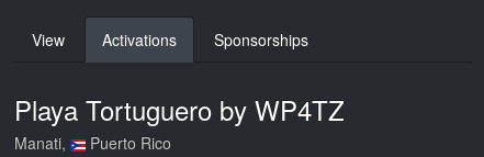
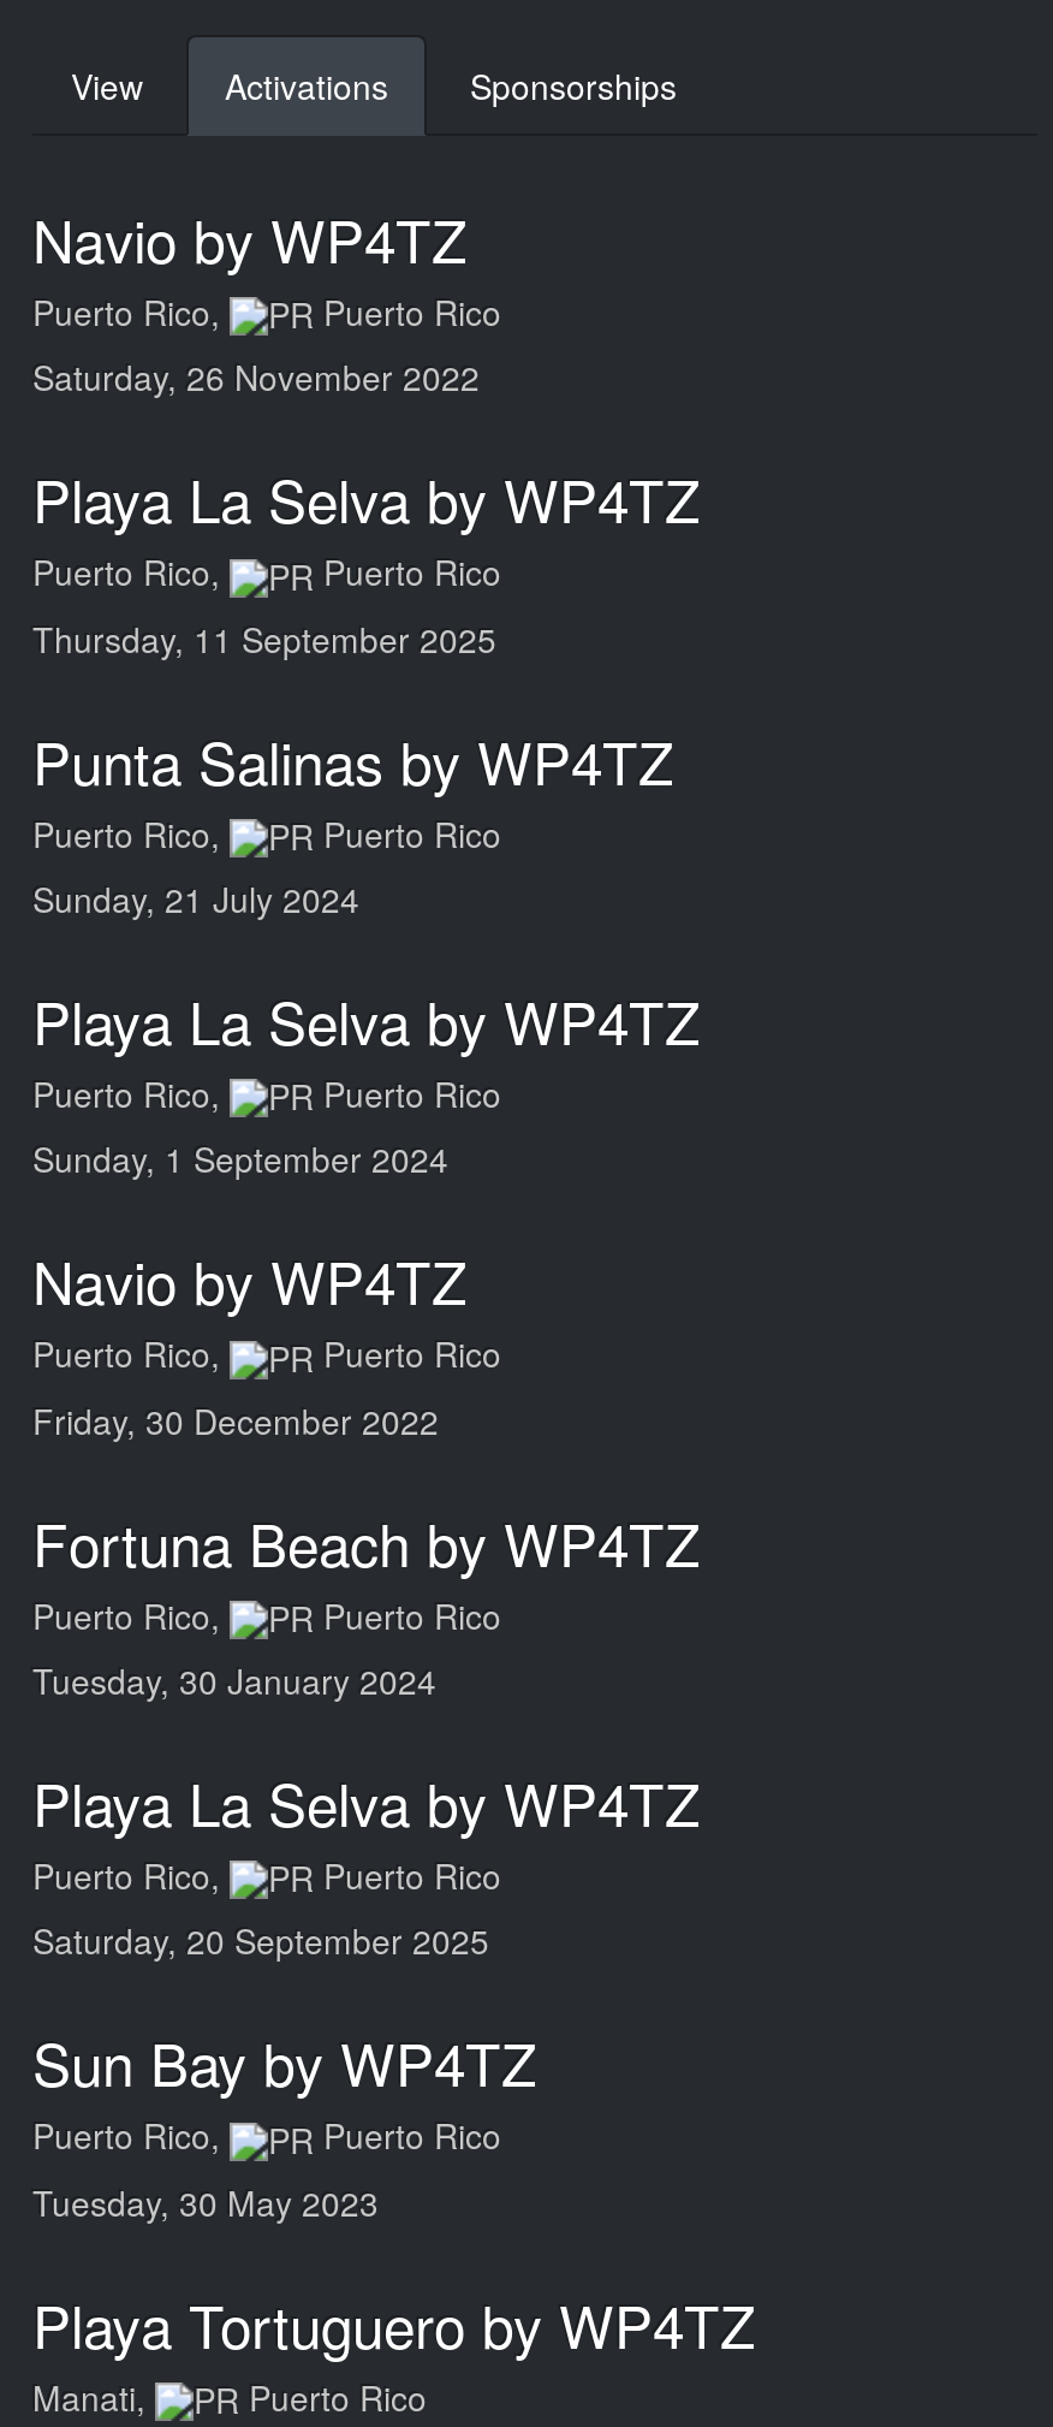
+ Navio by WP4TZ
+ Puerto Rico,
+ Puerto Rico
+ Saturday, 26 November 2022
+ Playa La Selva by WP4TZ
+ Puerto Rico,
+ Puerto Rico
+ Thursday, 11 September 2025
+ Punta Salinas by WP4TZ
+ Puerto Rico,
+ Puerto Rico
+ Sunday, 21 July 2024
+ Playa La Selva by WP4TZ
+ Puerto Rico,
+ Puerto Rico
+ Sunday, 1 September 2024
+ Navio by WP4TZ
+ Puerto Rico,
+ Puerto Rico
+ Friday, 30 December 2022
+ Fortuna Beach by WP4TZ
+ Puerto Rico,
+ Puerto Rico
+ Tuesday, 30 January 2024
+ Playa La Selva by WP4TZ
+ Puerto Rico,
+ Puerto Rico
+ Saturday, 20 September 2025
+ Sun Bay by WP4TZ
+ Puerto Rico,
+ Puerto Rico
+ Tuesday, 30 May 2023
